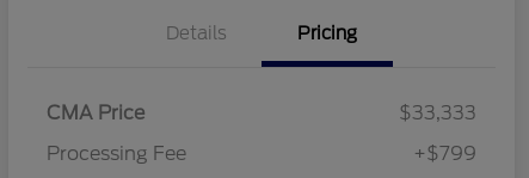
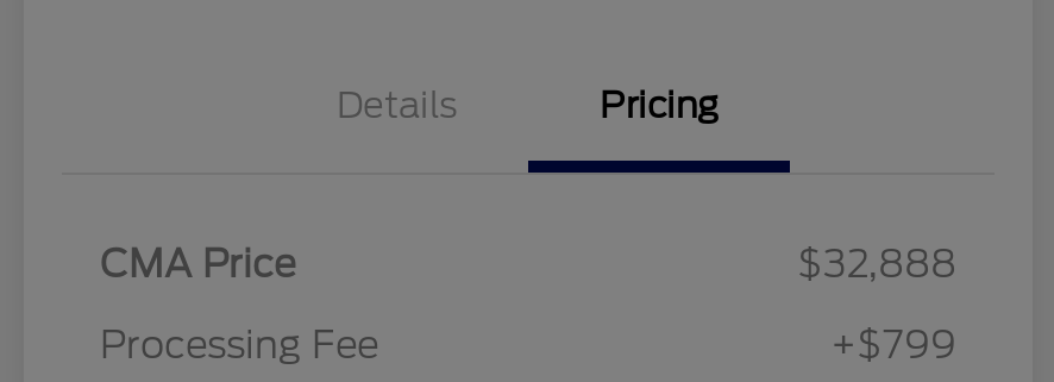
- $33,333
+ $32,888
